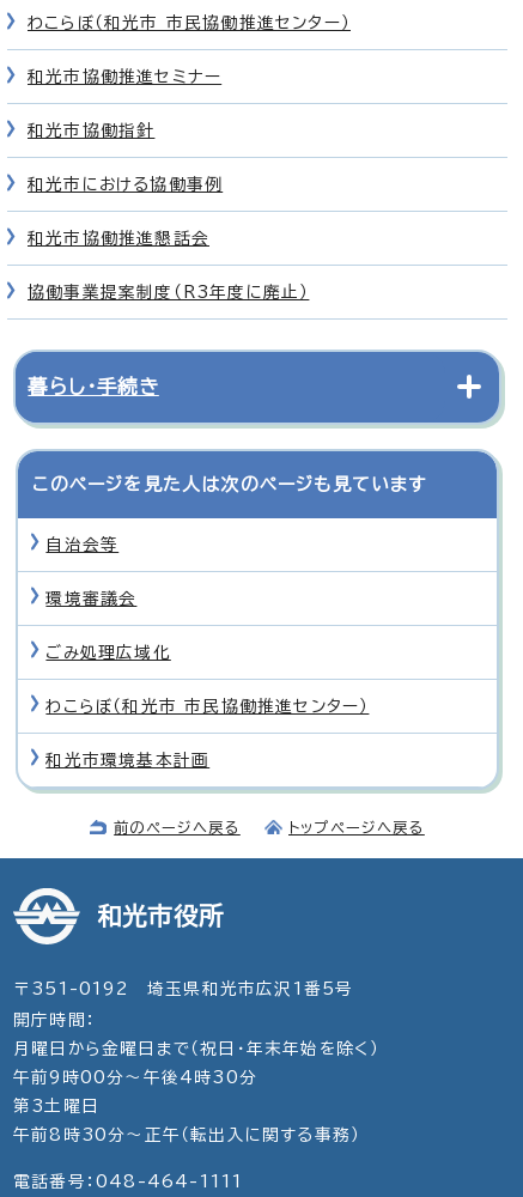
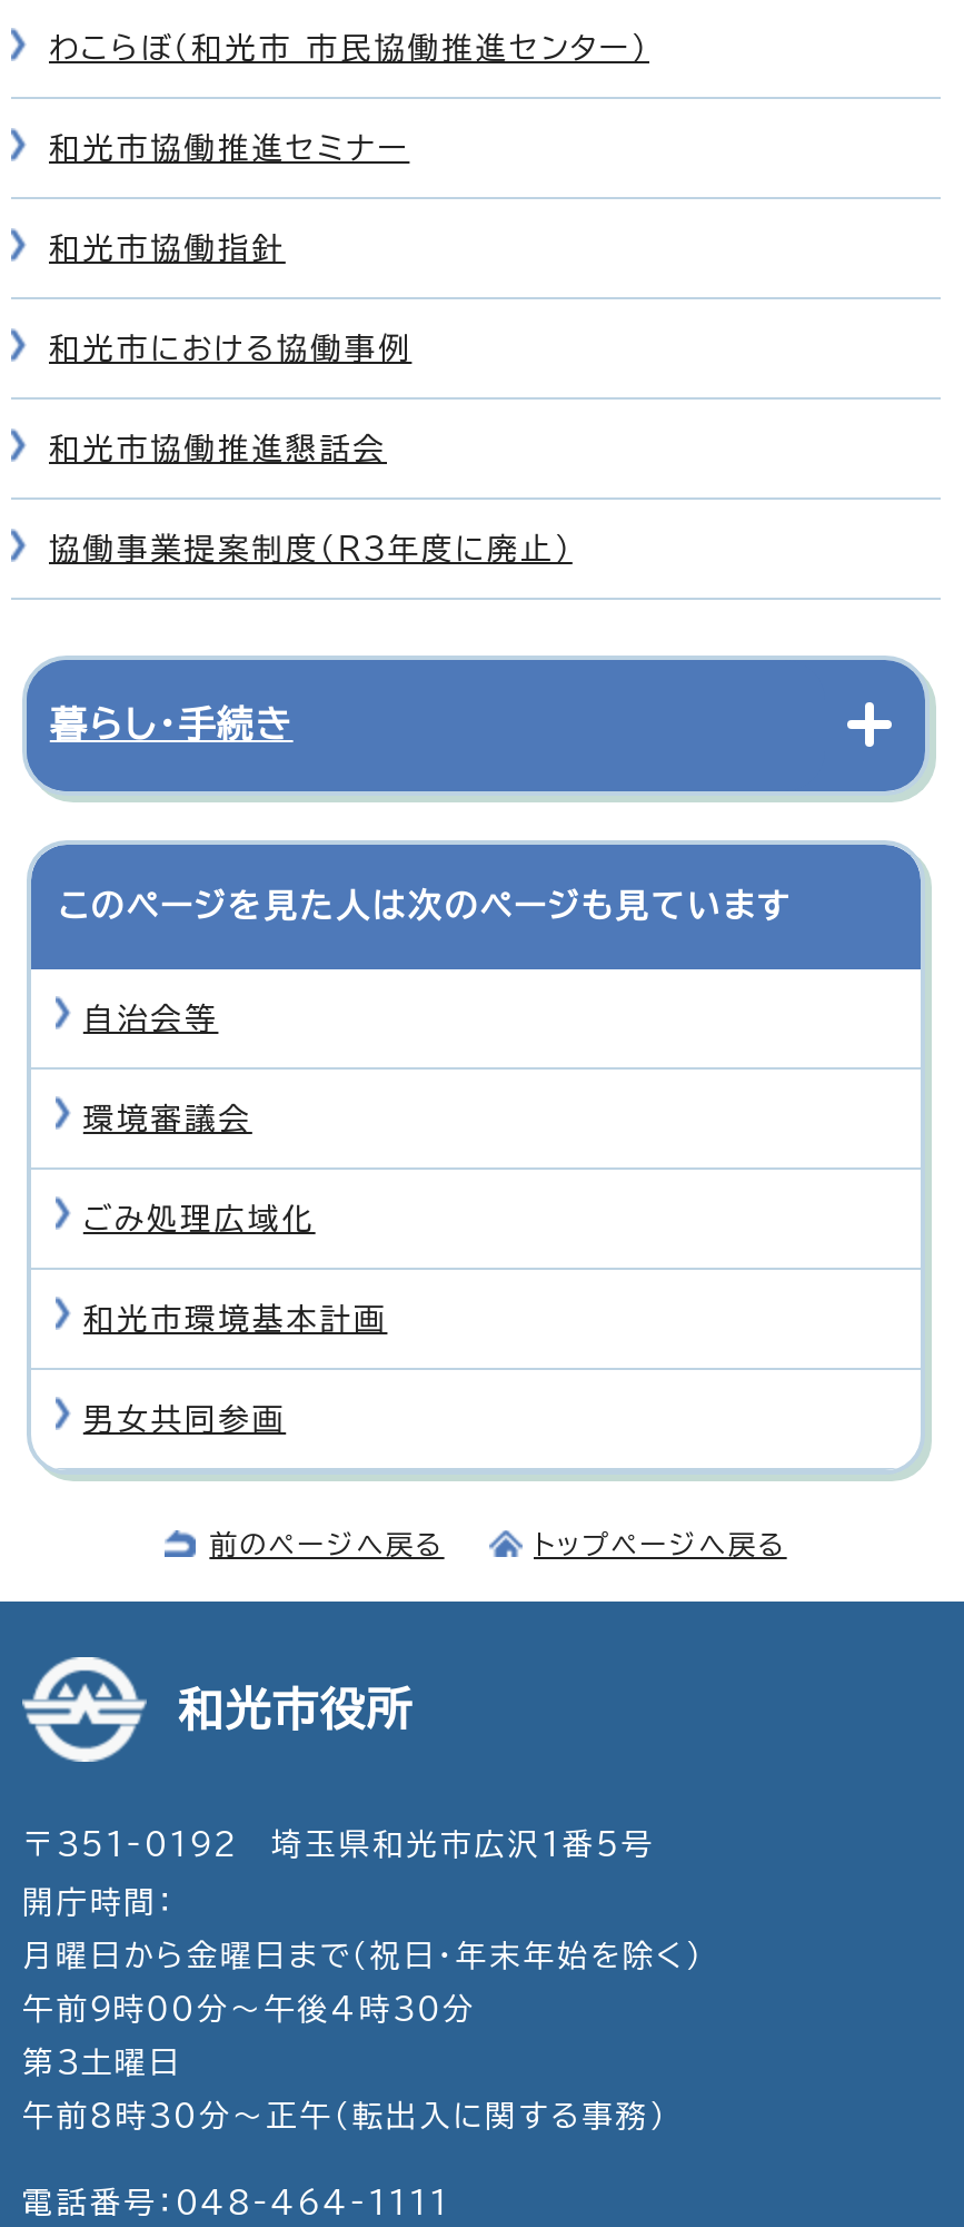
- わこらぼ（和光市 市民協働推進センター）

moved up: 和光市環境基本計画

+ 男女共同参画
